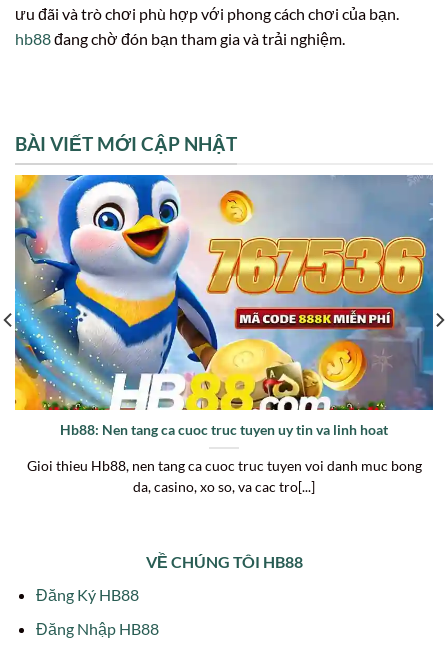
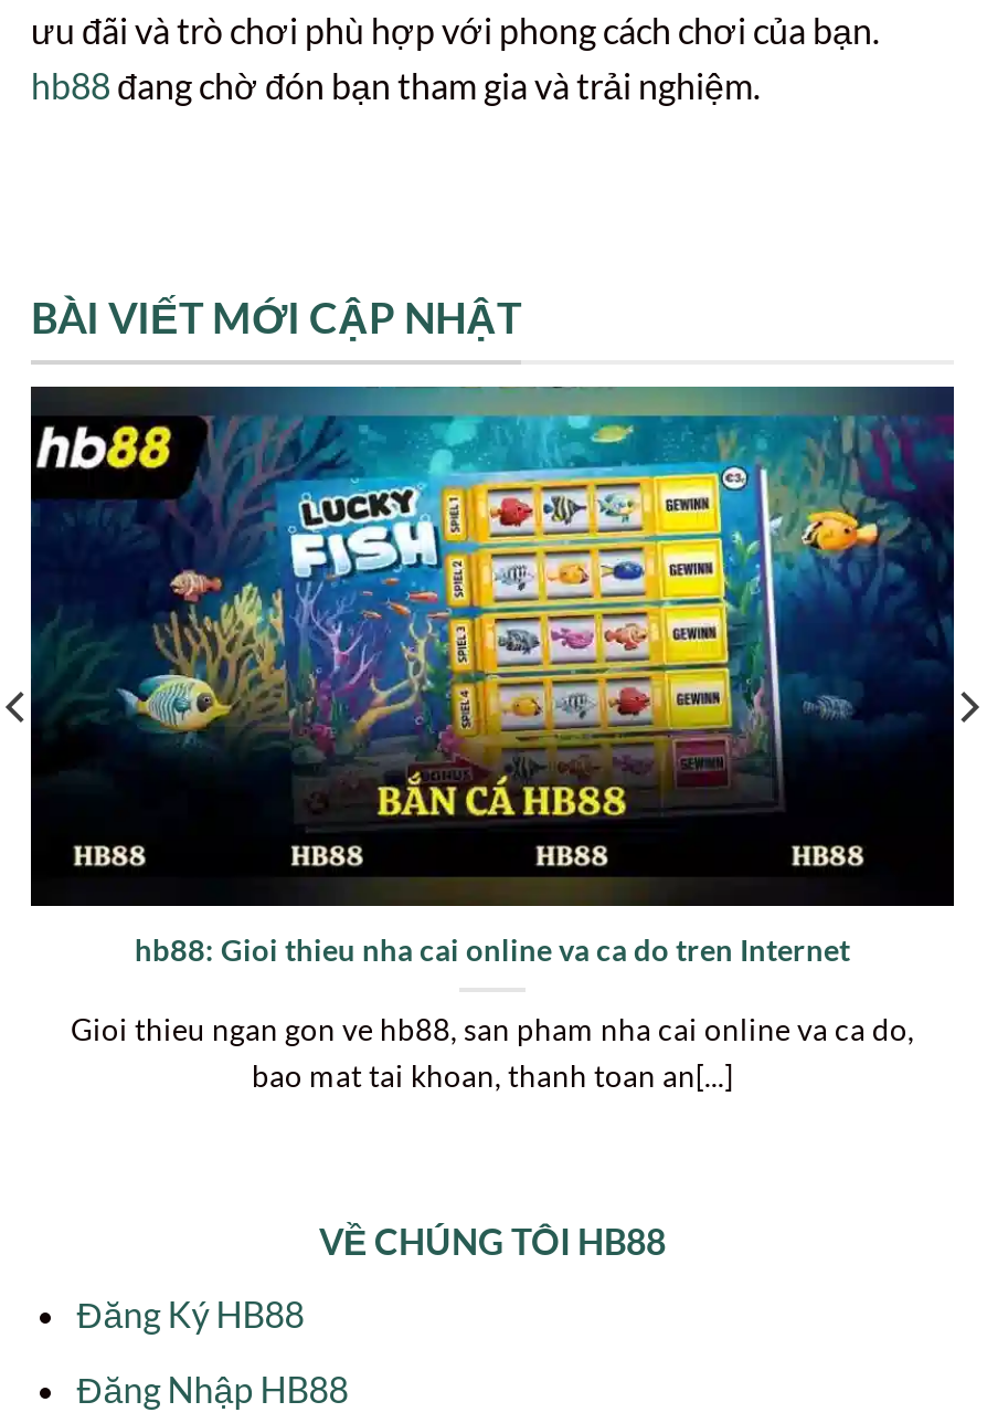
- [image]
- Hb88: Nen tang ca cuoc truc tuyen uy tin va linh hoat
+ [image]
+ hb88: Gioi thieu nha cai online va ca do tren Internet

- Gioi thieu Hb88, nen tang ca cuoc truc tuyen voi danh muc bong
- da, casino, xo so, va cac tro[...]
+ Gioi thieu ngan gon ve hb88, san pham nha cai online va ca do,
+ bao mat tai khoan, thanh toan an[...]
